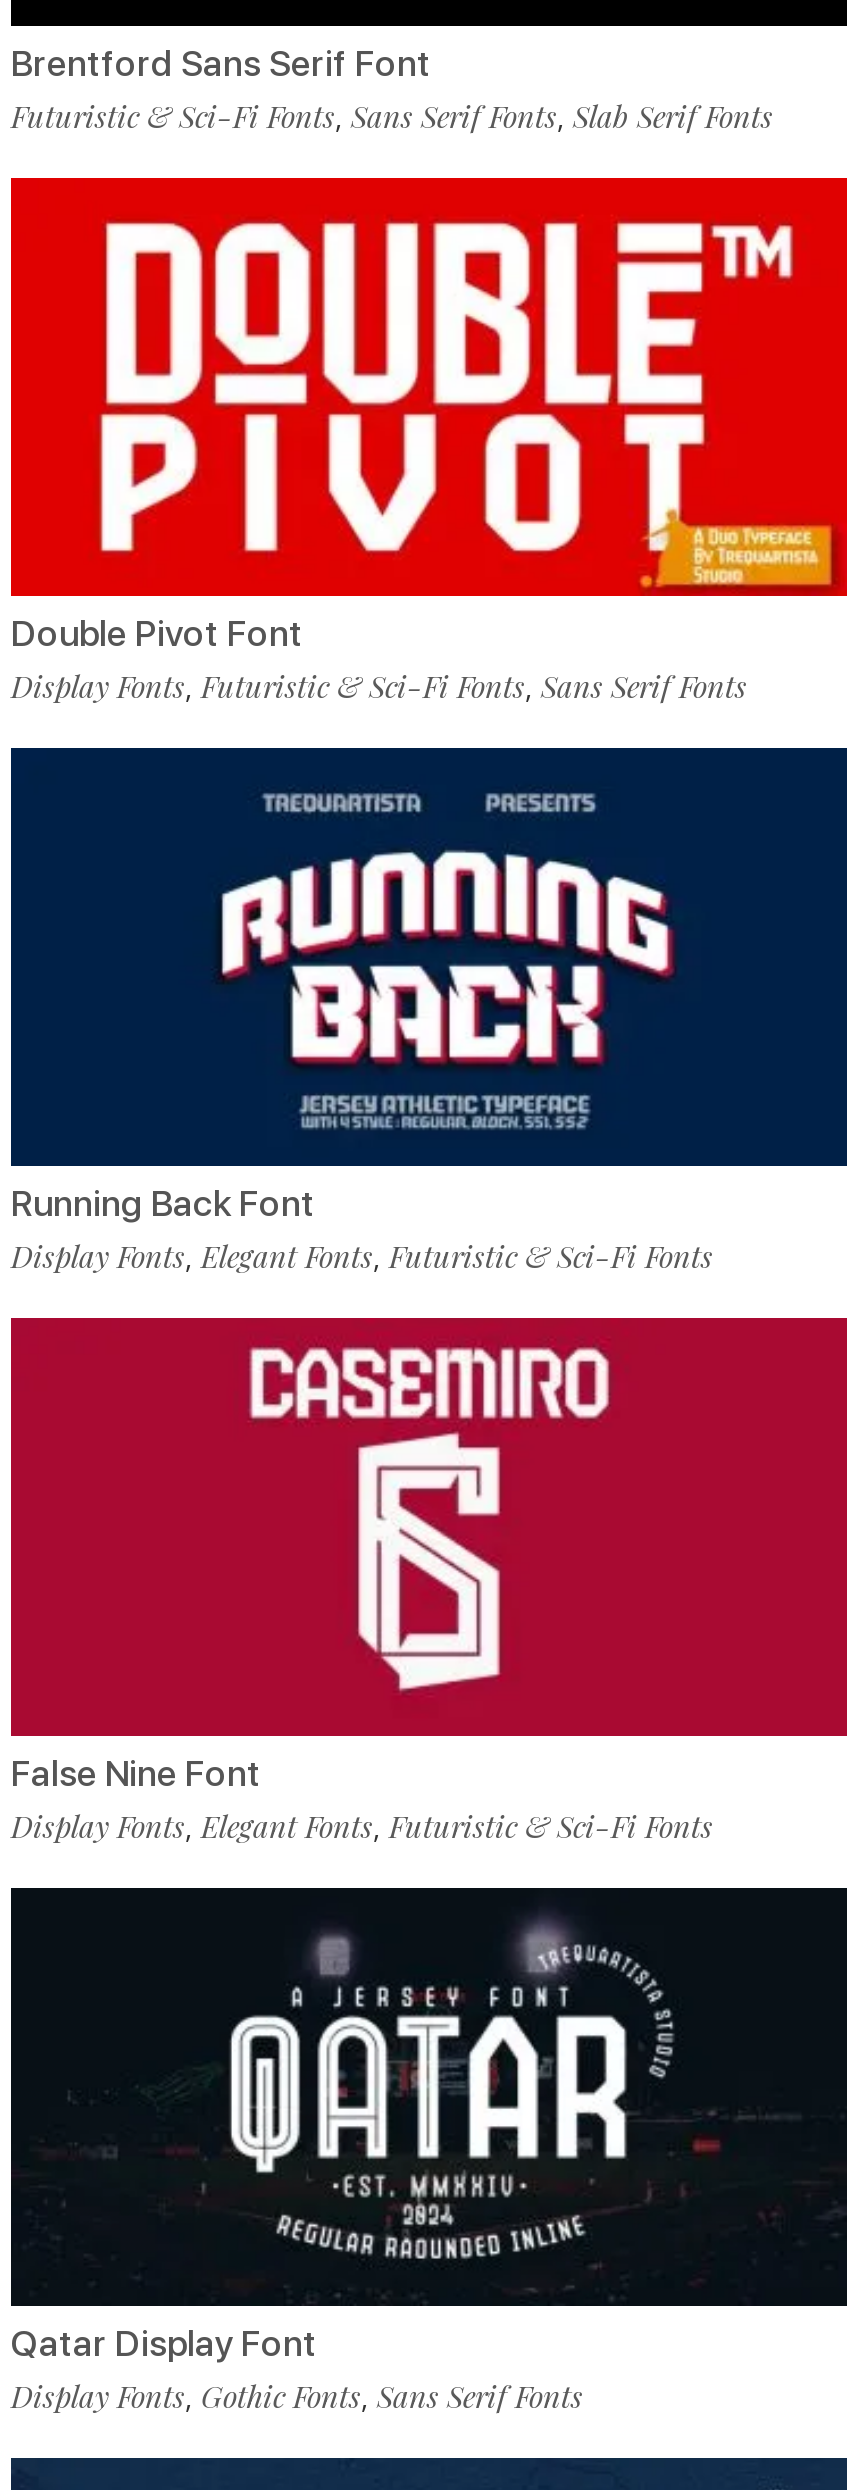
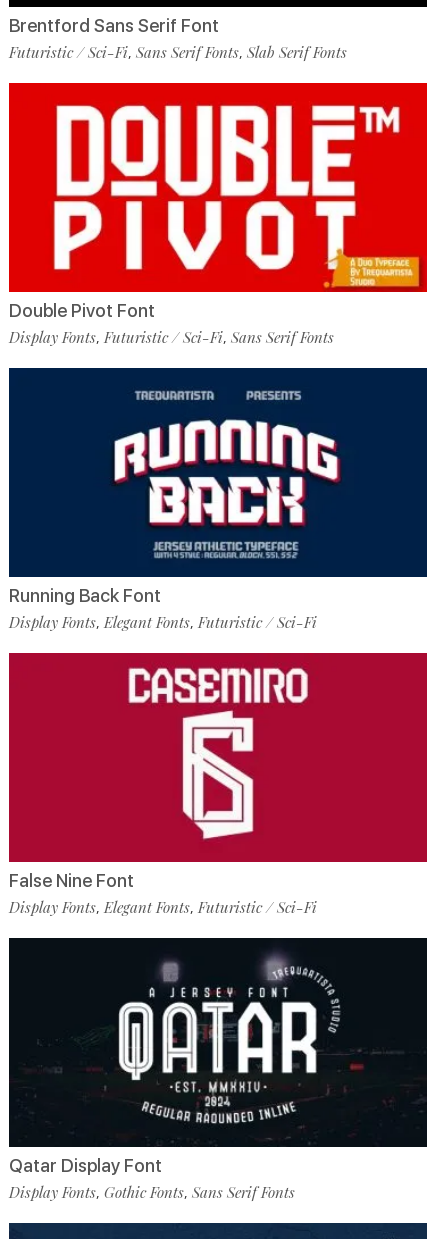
- Futuristic & Sci-Fi Fonts, Sans Serif Fonts, Slab Serif Fonts
+ Futuristic / Sci-Fi, Sans Serif Fonts, Slab Serif Fonts

- Display Fonts, Futuristic & Sci-Fi Fonts, Sans Serif Fonts
+ Display Fonts, Futuristic / Sci-Fi, Sans Serif Fonts

- Display Fonts, Elegant Fonts, Futuristic & Sci-Fi Fonts
+ Display Fonts, Elegant Fonts, Futuristic / Sci-Fi

- Display Fonts, Elegant Fonts, Futuristic & Sci-Fi Fonts
+ Display Fonts, Elegant Fonts, Futuristic / Sci-Fi
